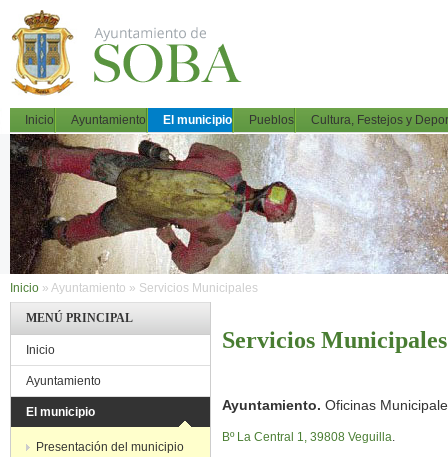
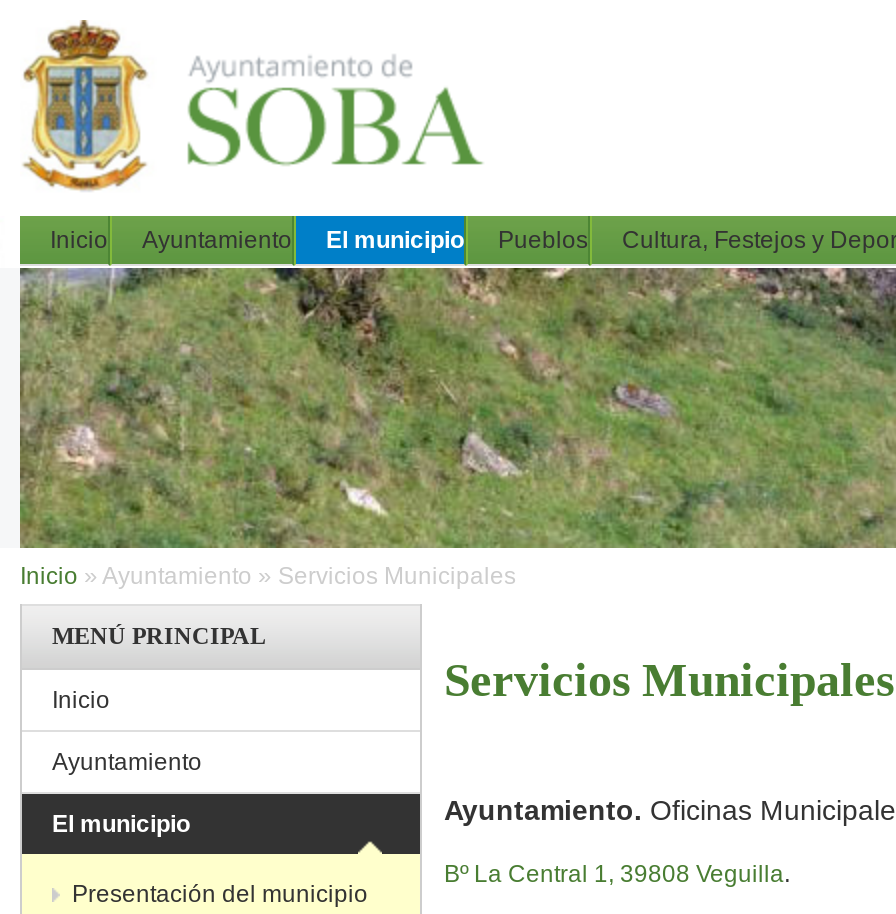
- [image]
+ [image]
